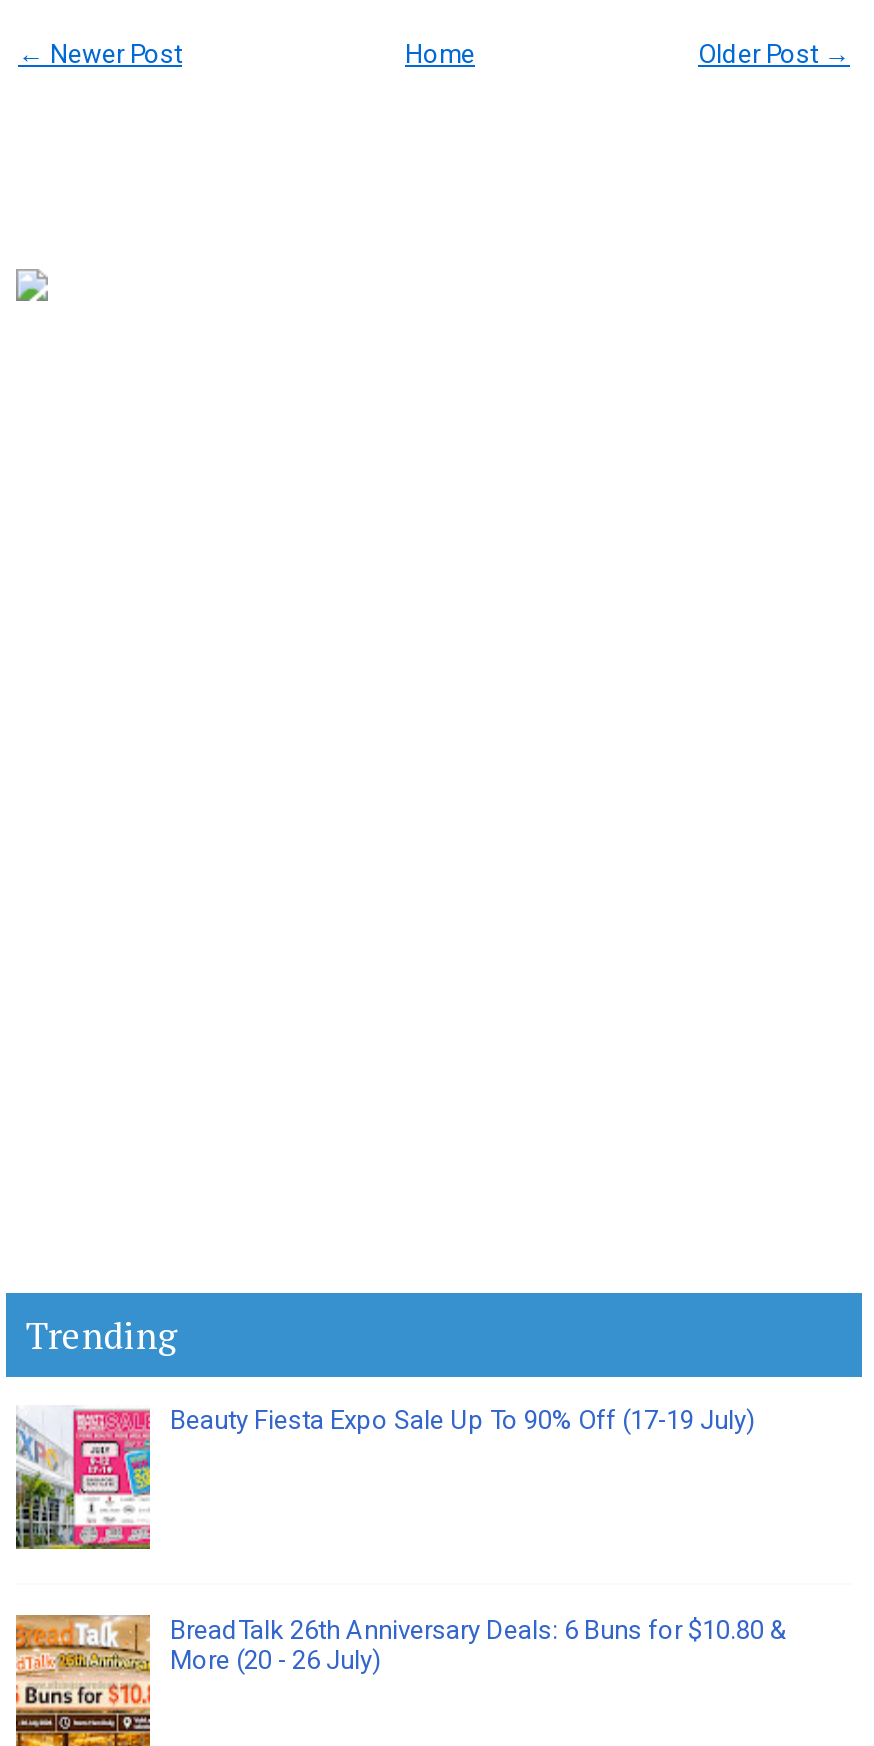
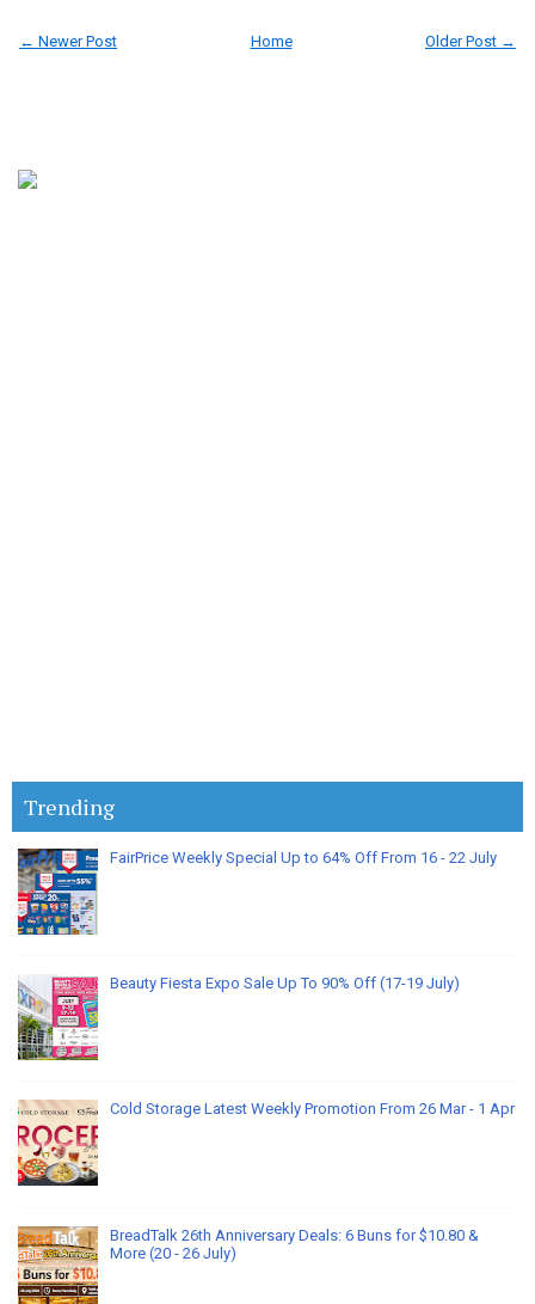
+ [image]
+ FairPrice Weekly Special Up to 64% Off From 16 - 22 July

+ [image]
+ Cold Storage Latest Weekly Promotion From 26 Mar - 1 Apr
